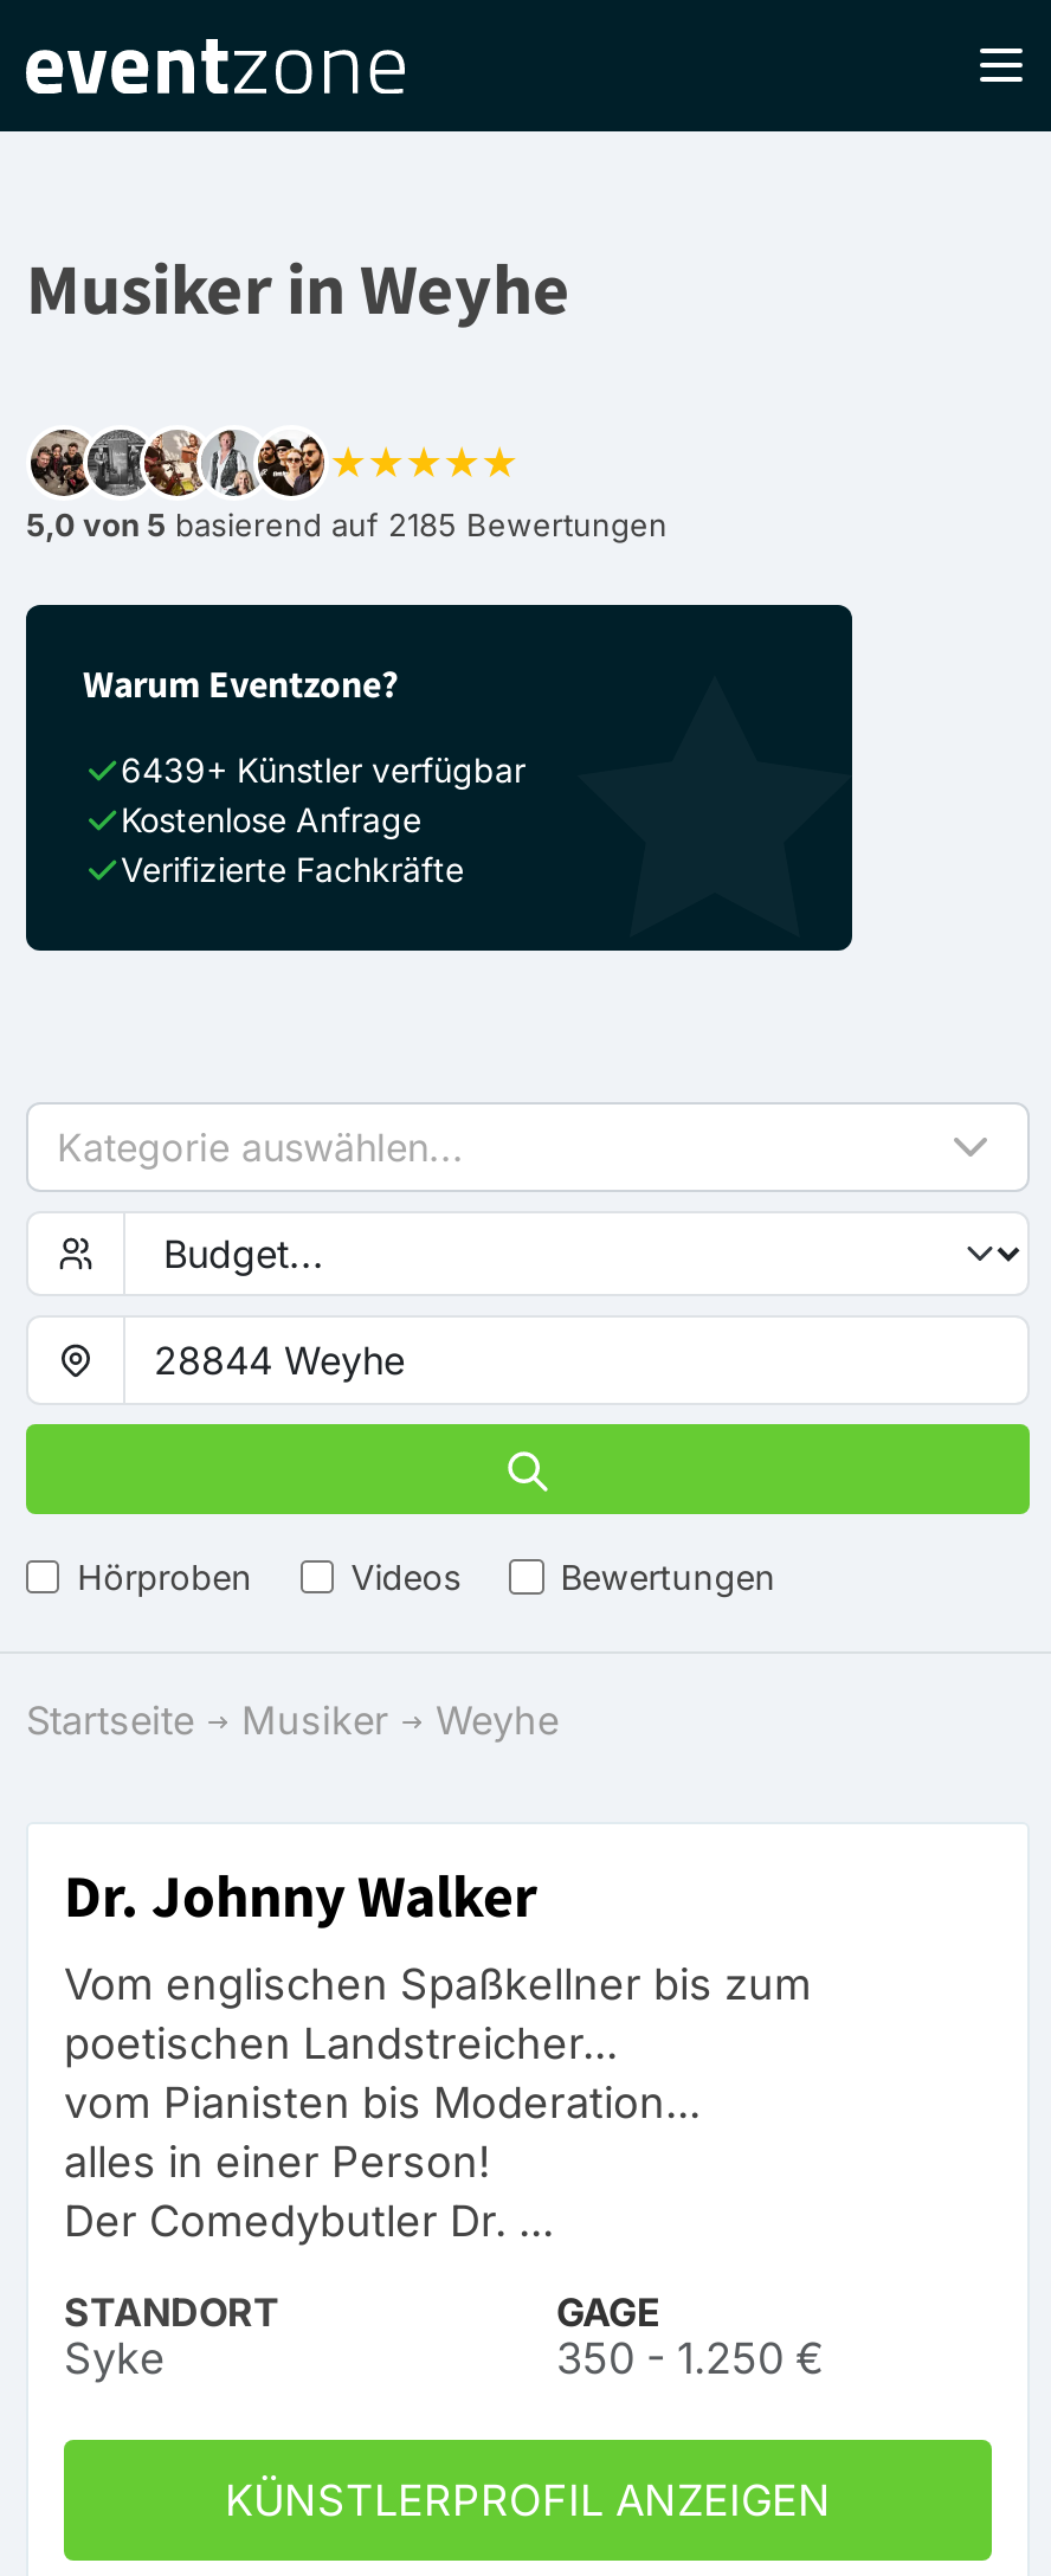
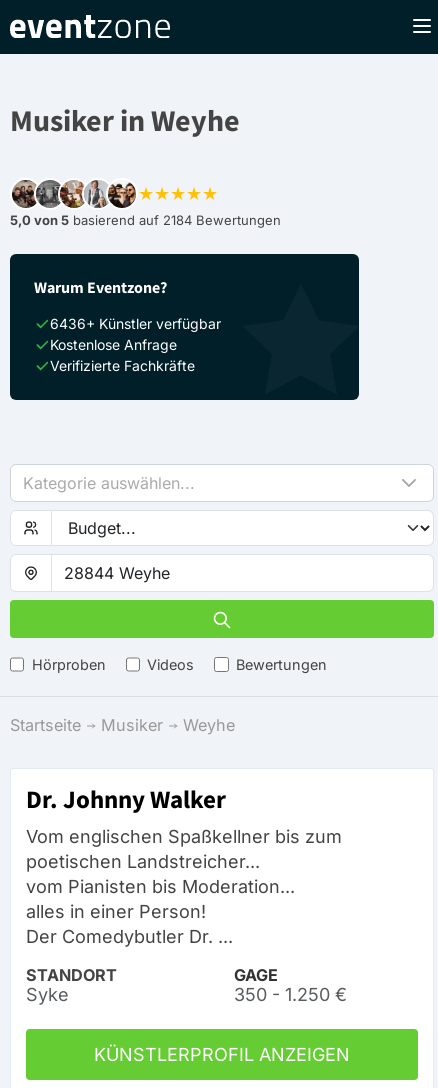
- 5,0 von 5 basierend auf 2185 Bewertungen
+ 5,0 von 5 basierend auf 2184 Bewertungen

- 6439+ Künstler verfügbar
+ 6436+ Künstler verfügbar
